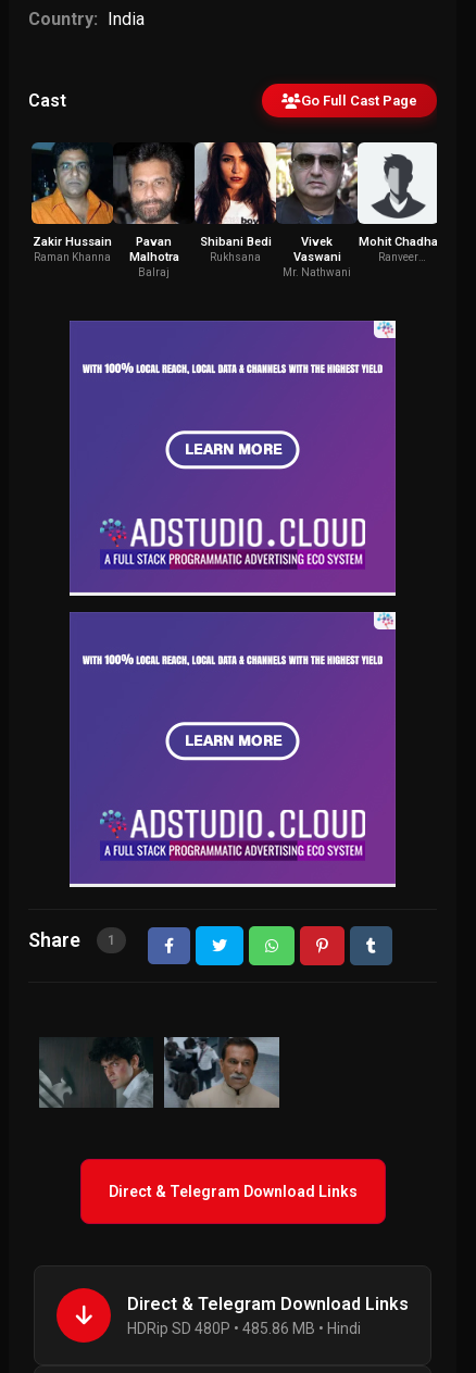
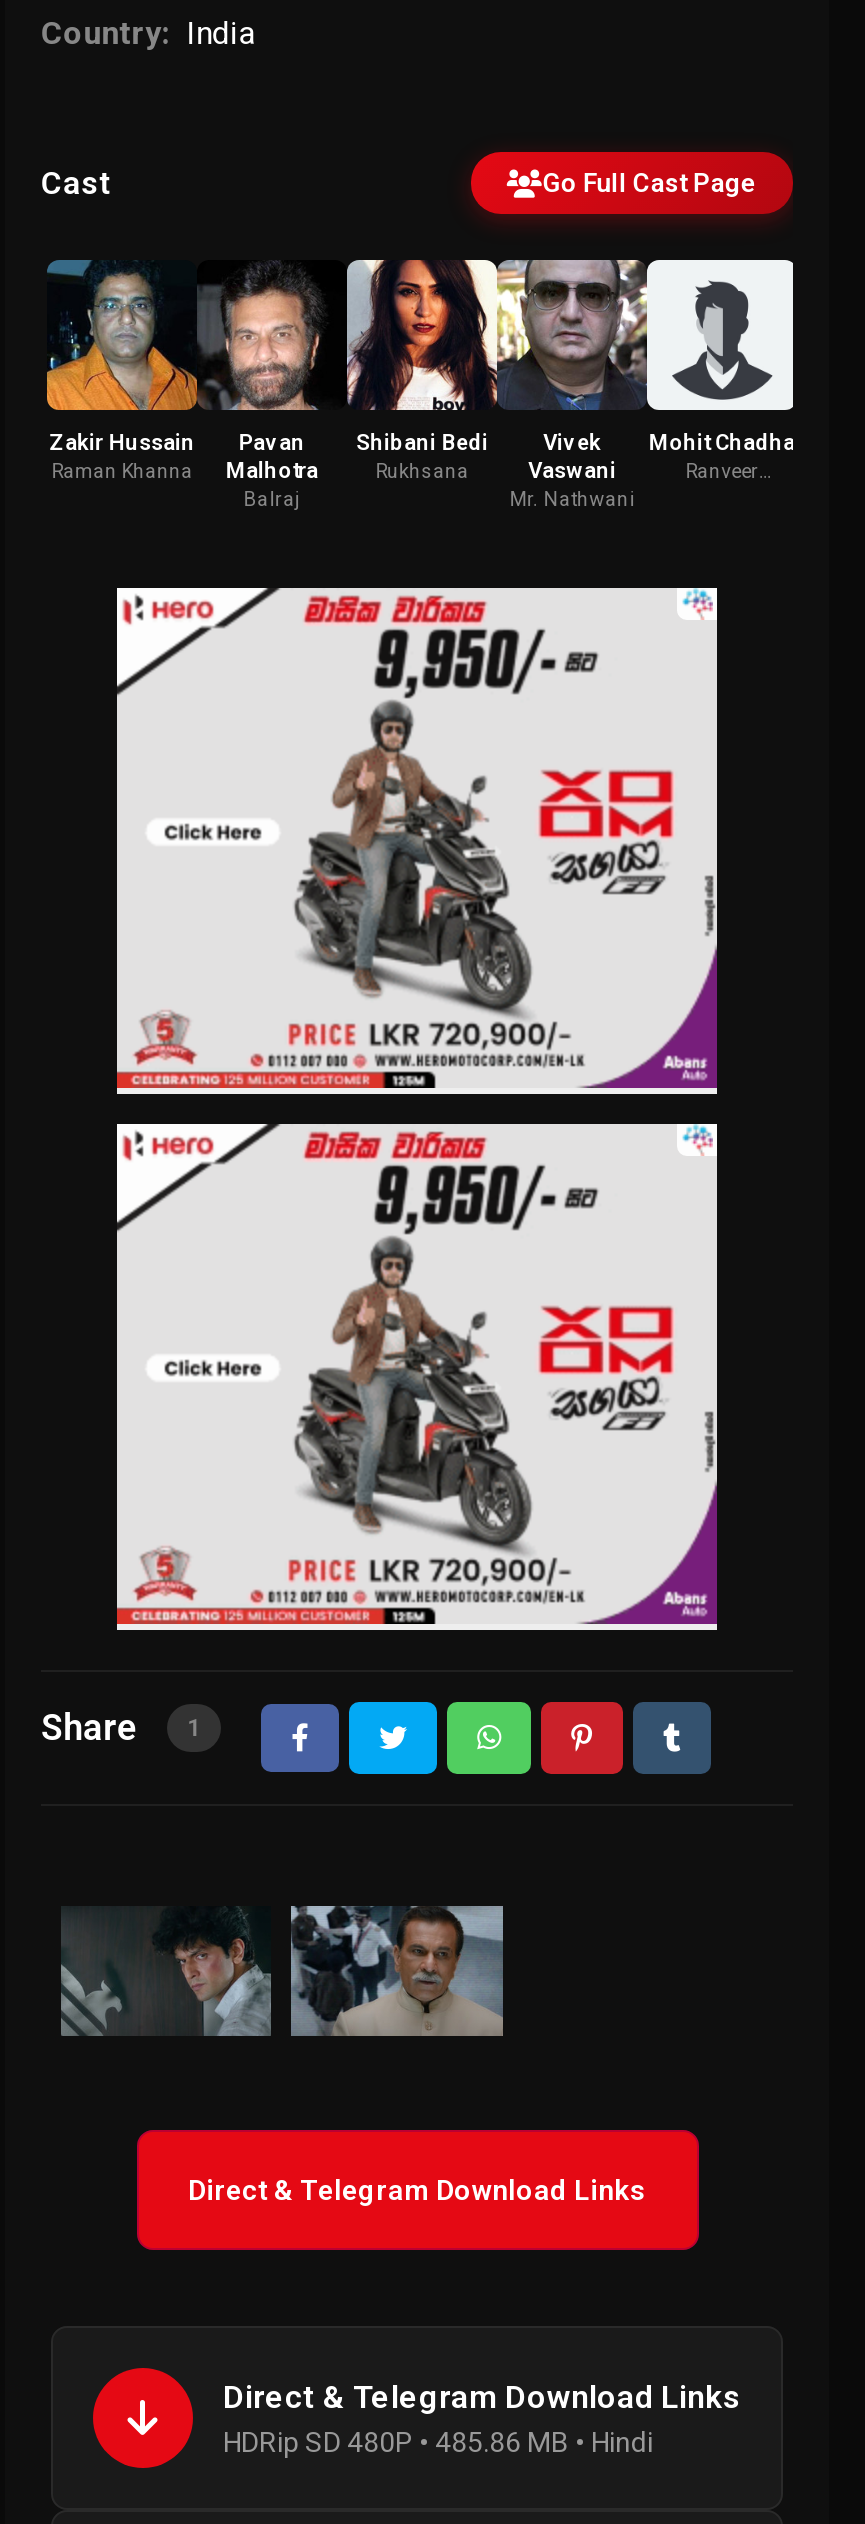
- [image]
+ [image]

- [image]
+ [image]
